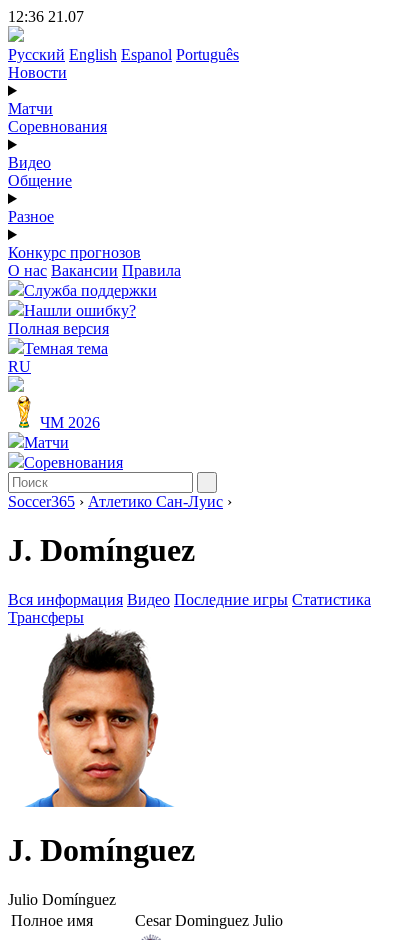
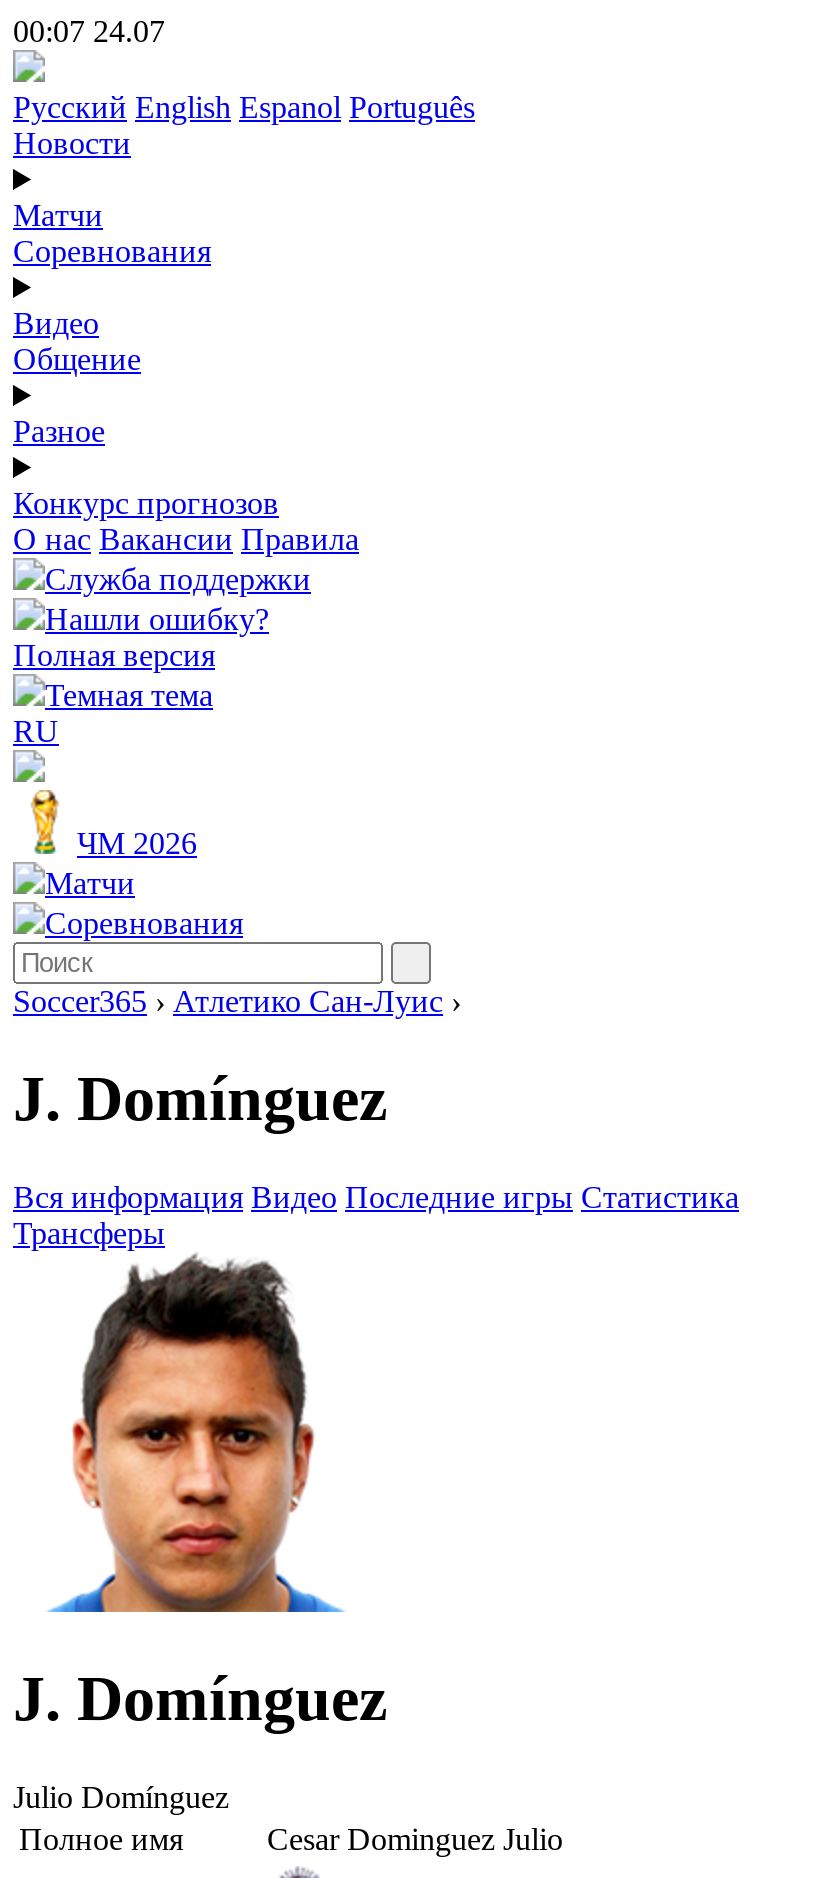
- 12:36 21.07
+ 00:07 24.07
